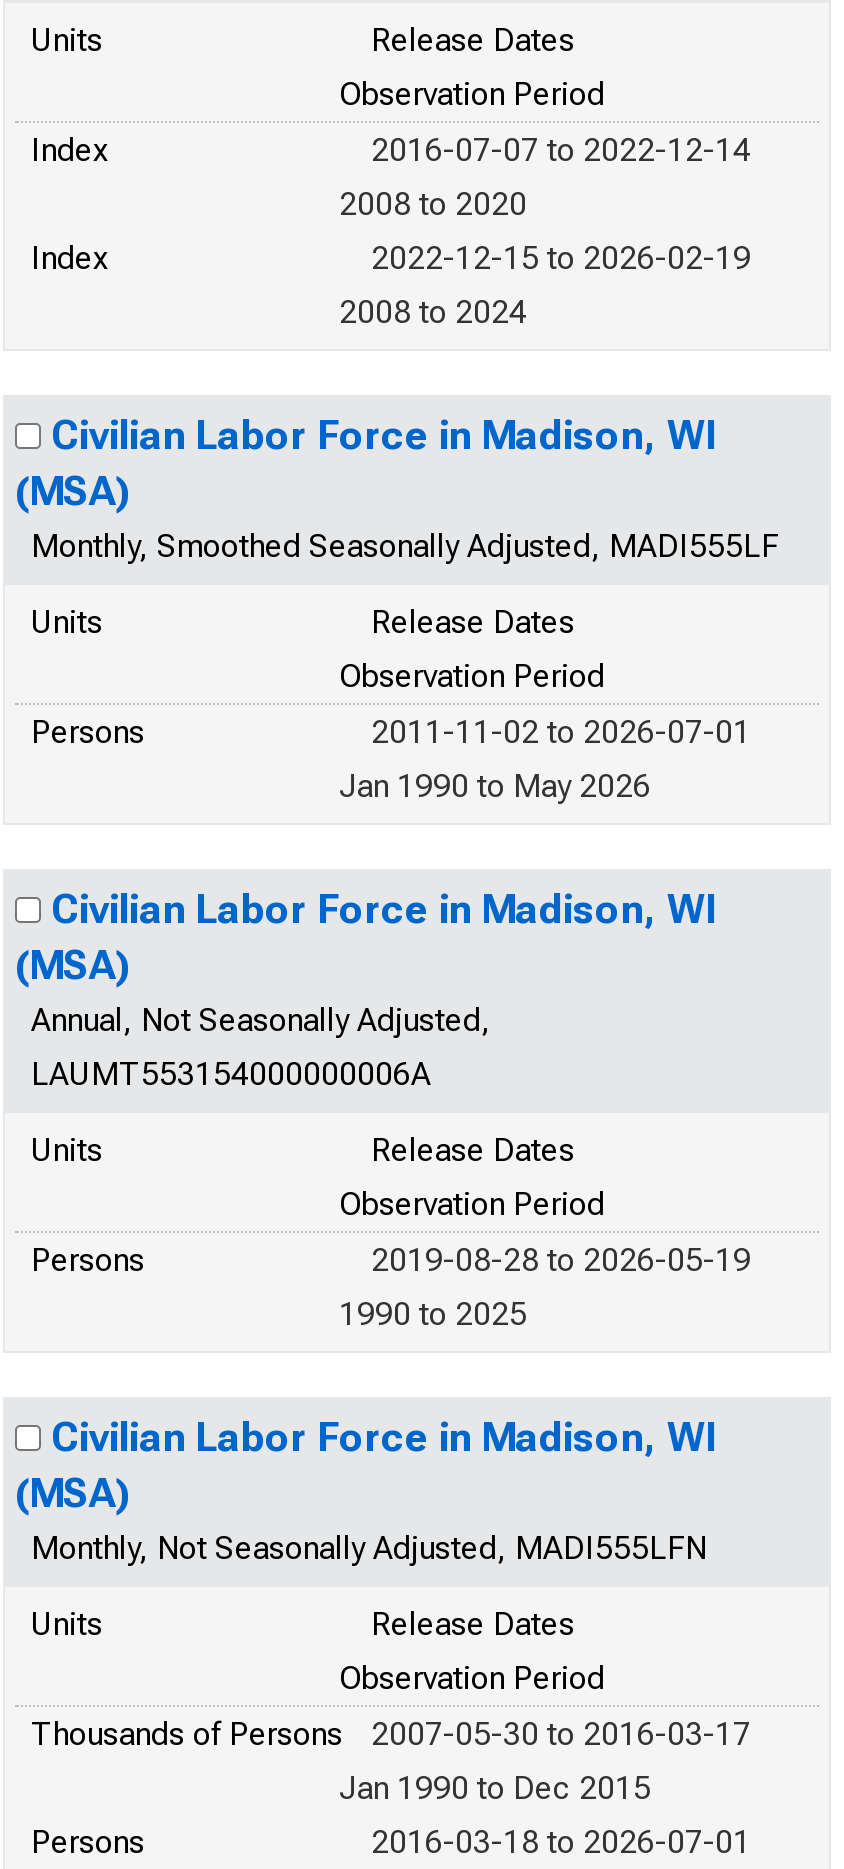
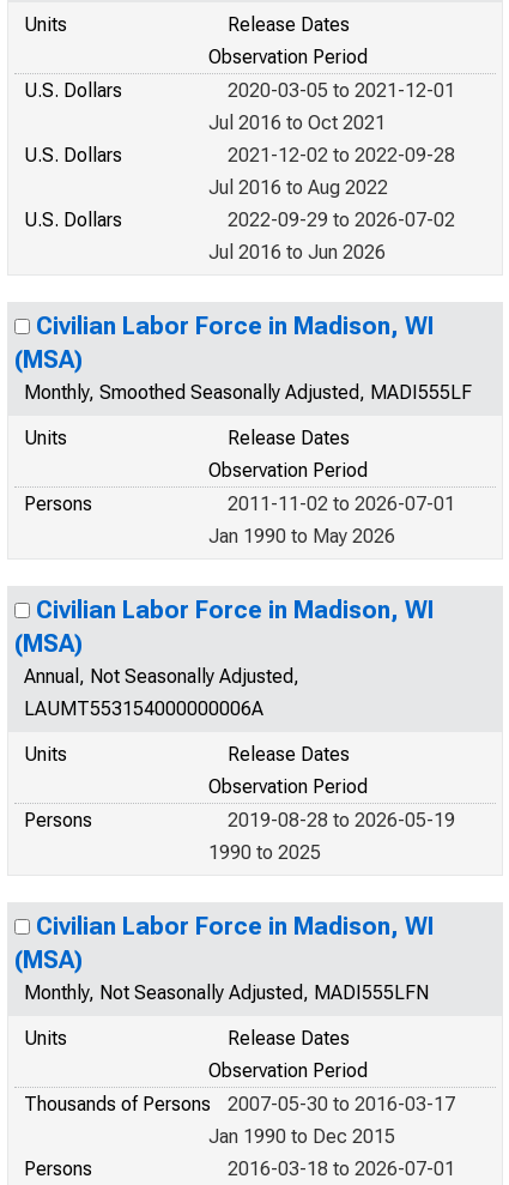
- Index
- 2016-07-07 to 2022-12-14
- 2008 to 2020
- Index
- 2022-12-15 to 2026-02-19
- 2008 to 2024
+ U.S. Dollars
+ 2020-03-05 to 2021-12-01
+ Jul 2016 to Oct 2021
+ U.S. Dollars
+ 2021-12-02 to 2022-09-28
+ Jul 2016 to Aug 2022
+ U.S. Dollars
+ 2022-09-29 to 2026-07-02
+ Jul 2016 to Jun 2026
